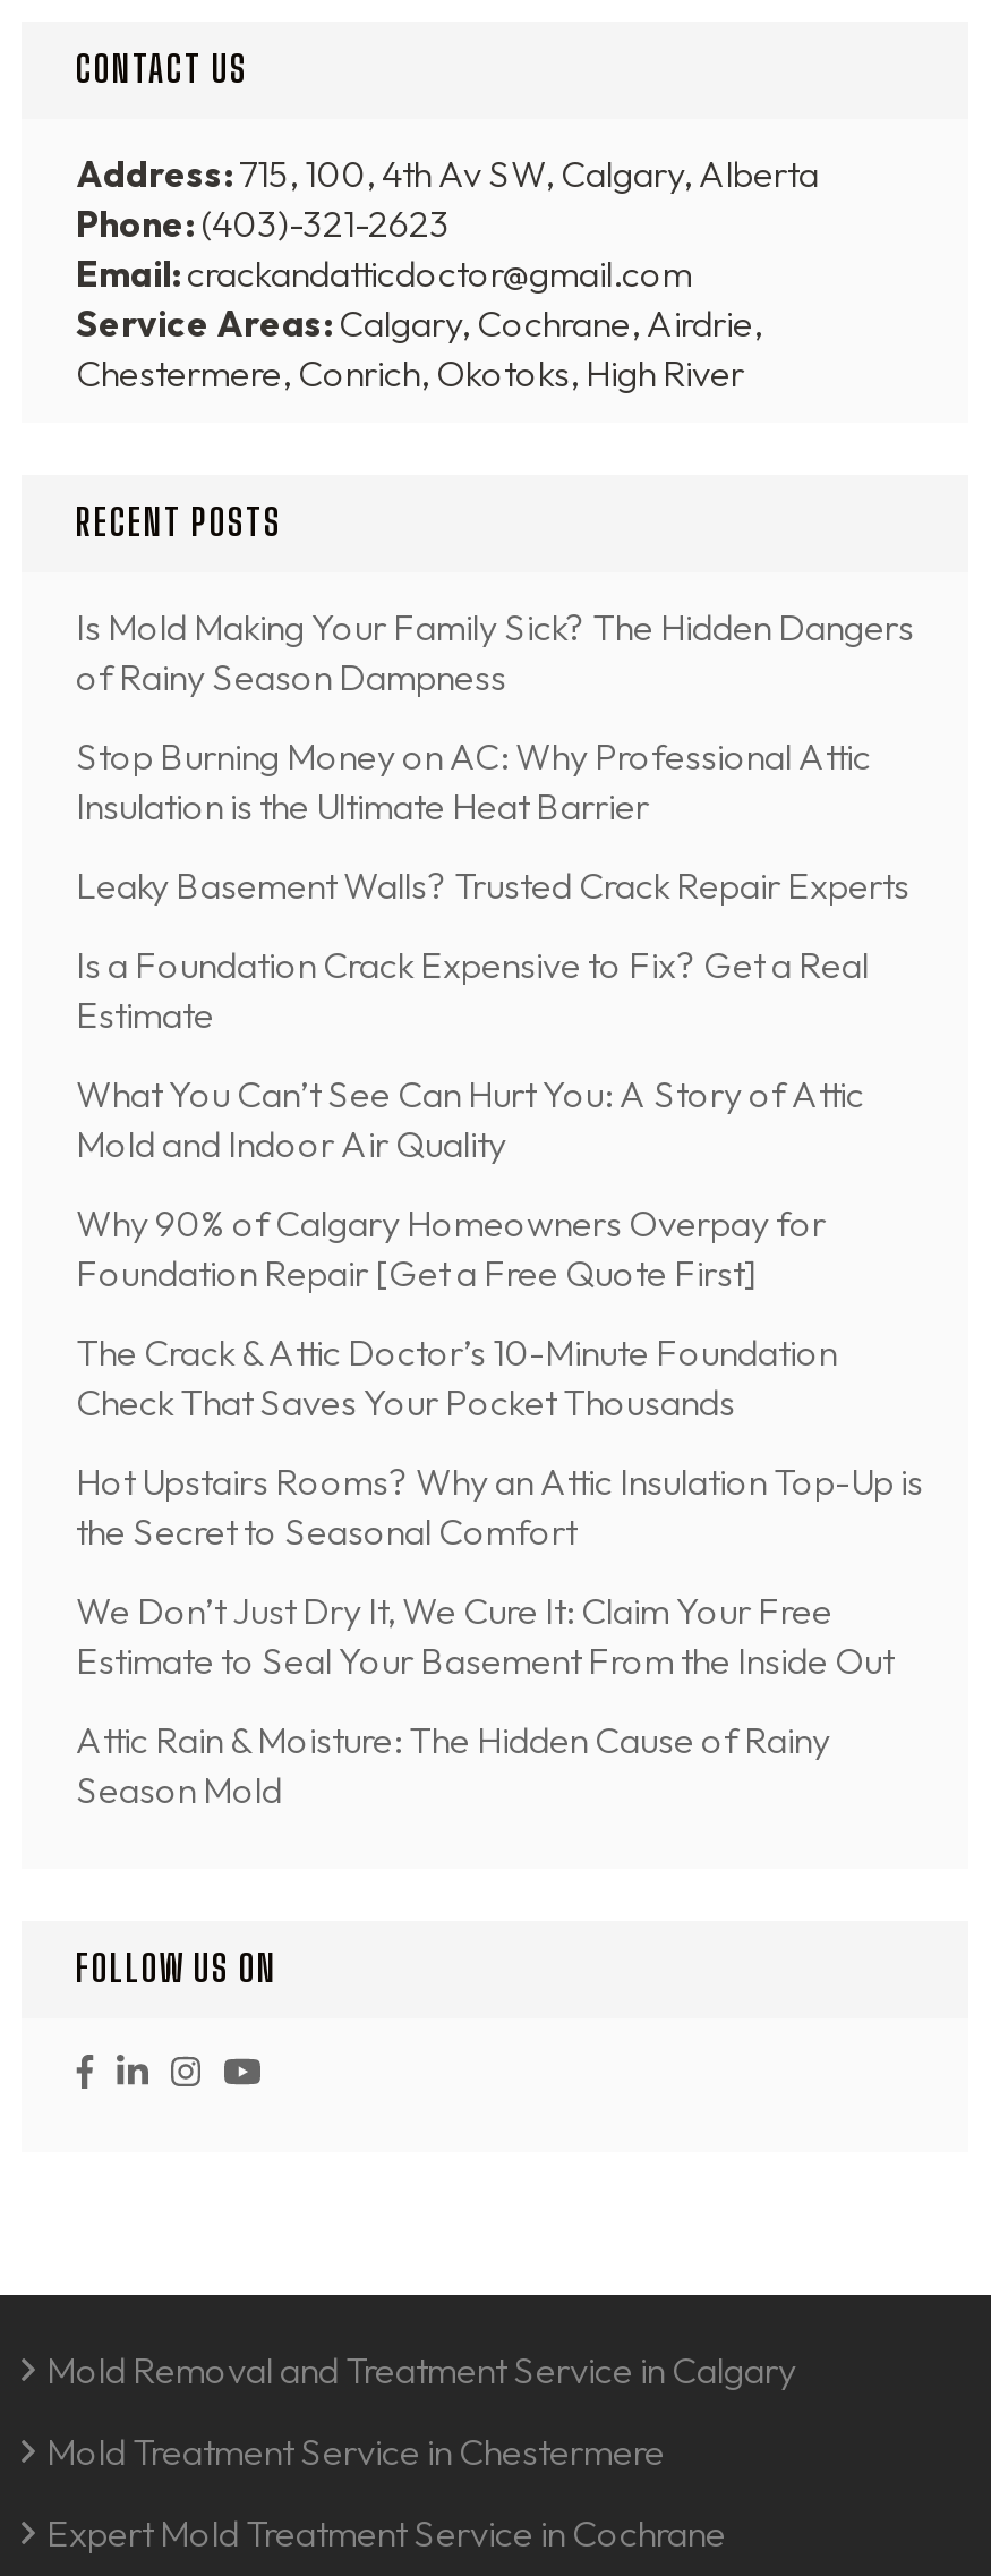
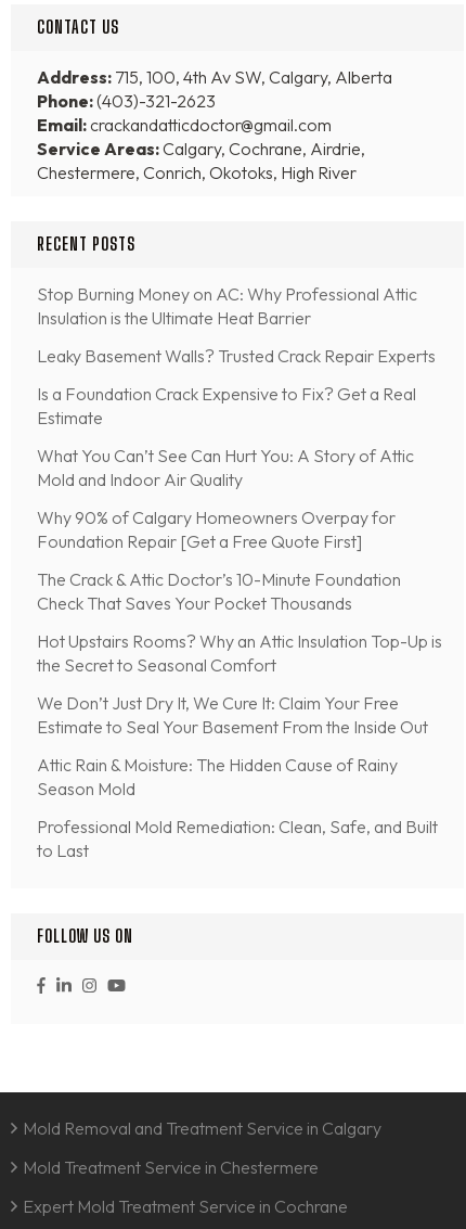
- Is Mold Making Your Family Sick? The Hidden Dangers
- of Rainy Season Dampness

moved up: Stop Burning Money on AC: Why Professional Attic | Insulation is the Ultimate Heat Barrier | Leaky Basement Walls? Trusted Crack Repair Experts | ... | Attic Rain & Moisture: The Hidden Cause of Rainy | Season Mold

+ Professional Mold Remediation: Clean, Safe, and Built
+ to Last
